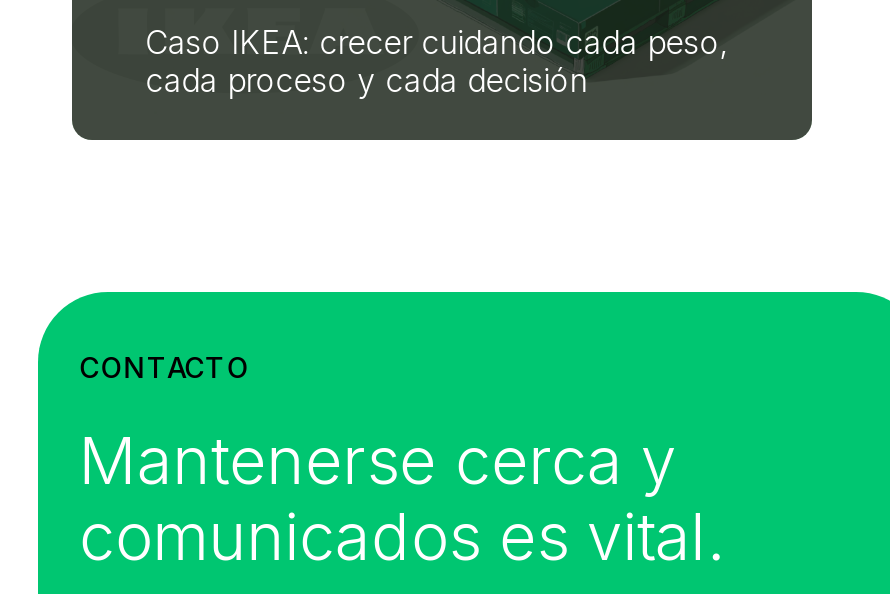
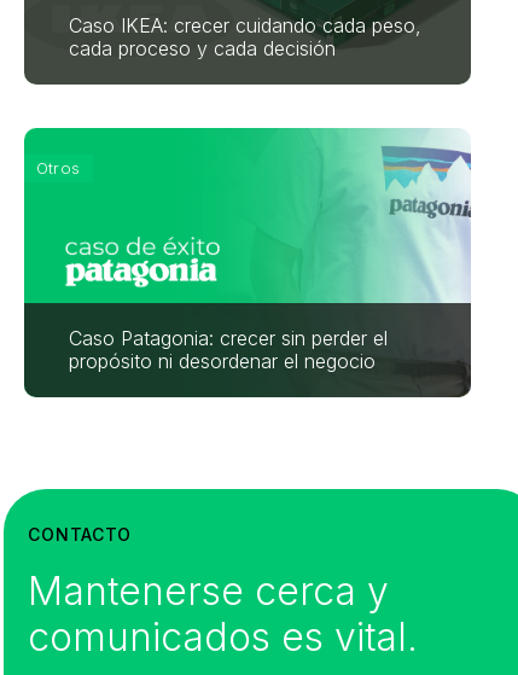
+ [image]
+ Otros

+ Caso Patagonia: crecer sin perder el
+ propósito ni desordenar el negocio
